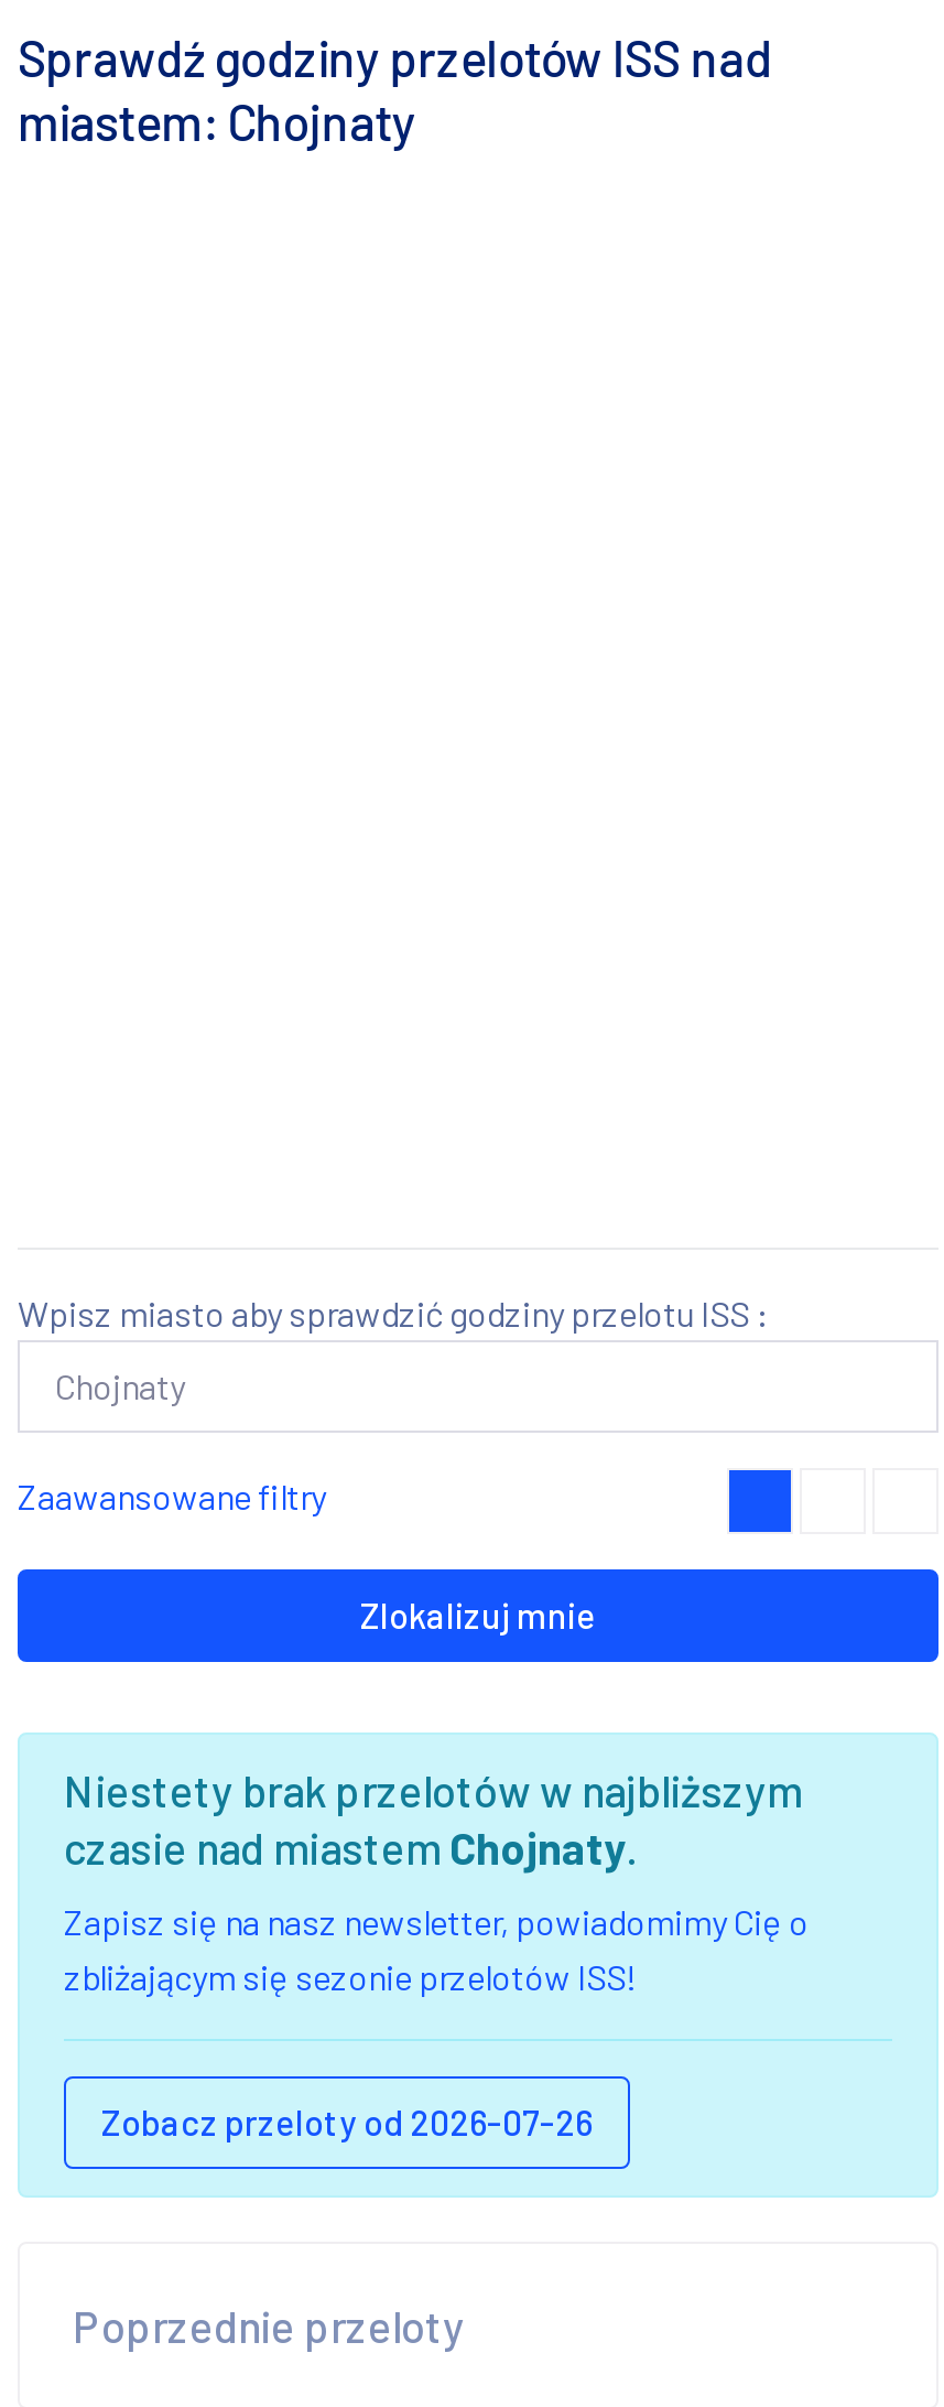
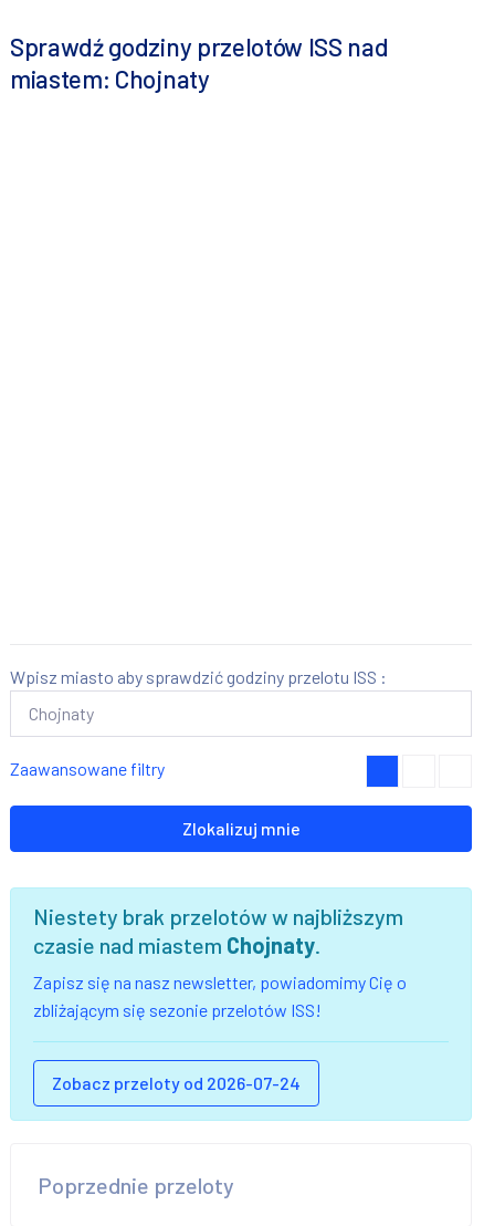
- Zobacz przeloty od 2026-07-26
+ Zobacz przeloty od 2026-07-24
